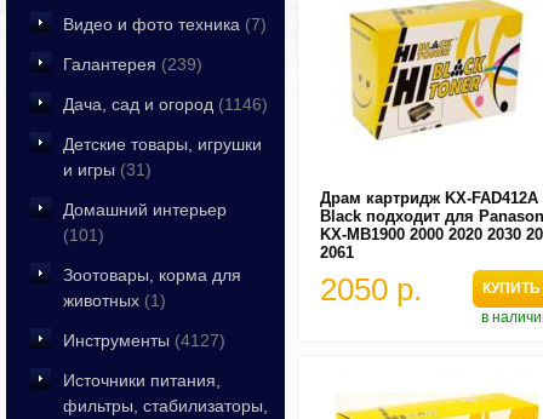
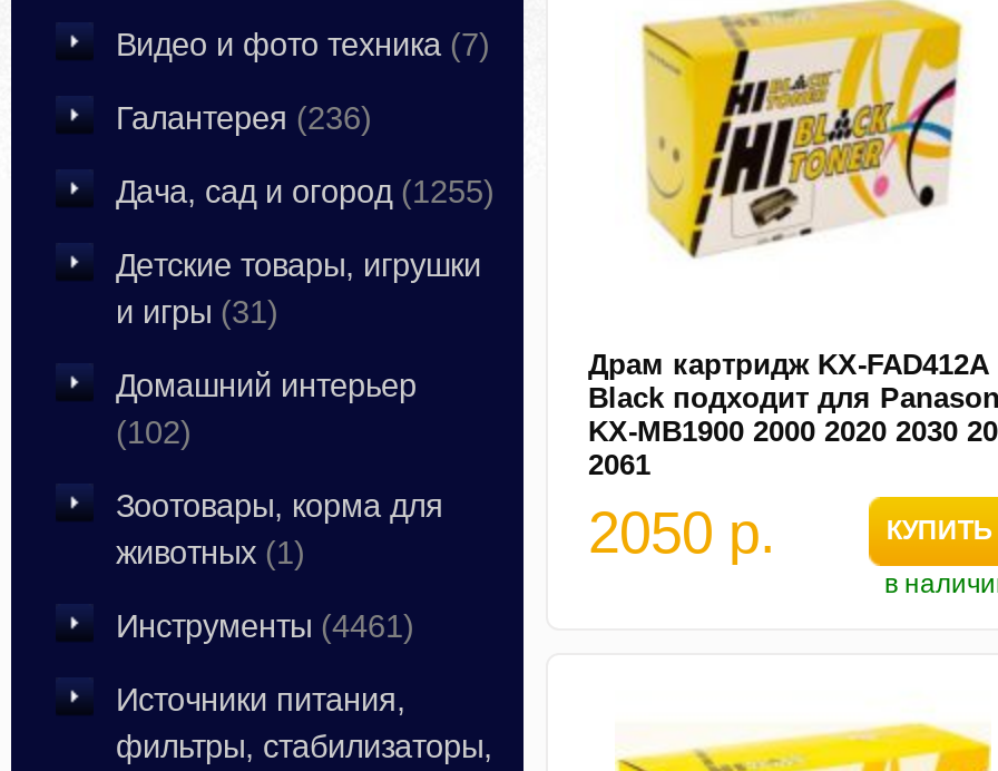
- Галантерея (239)
+ Галантерея (236)

- Дача, сад и огород (1146)
+ Дача, сад и огород (1255)

- (101)
+ (102)

- Инструменты (4127)
+ Инструменты (4461)
